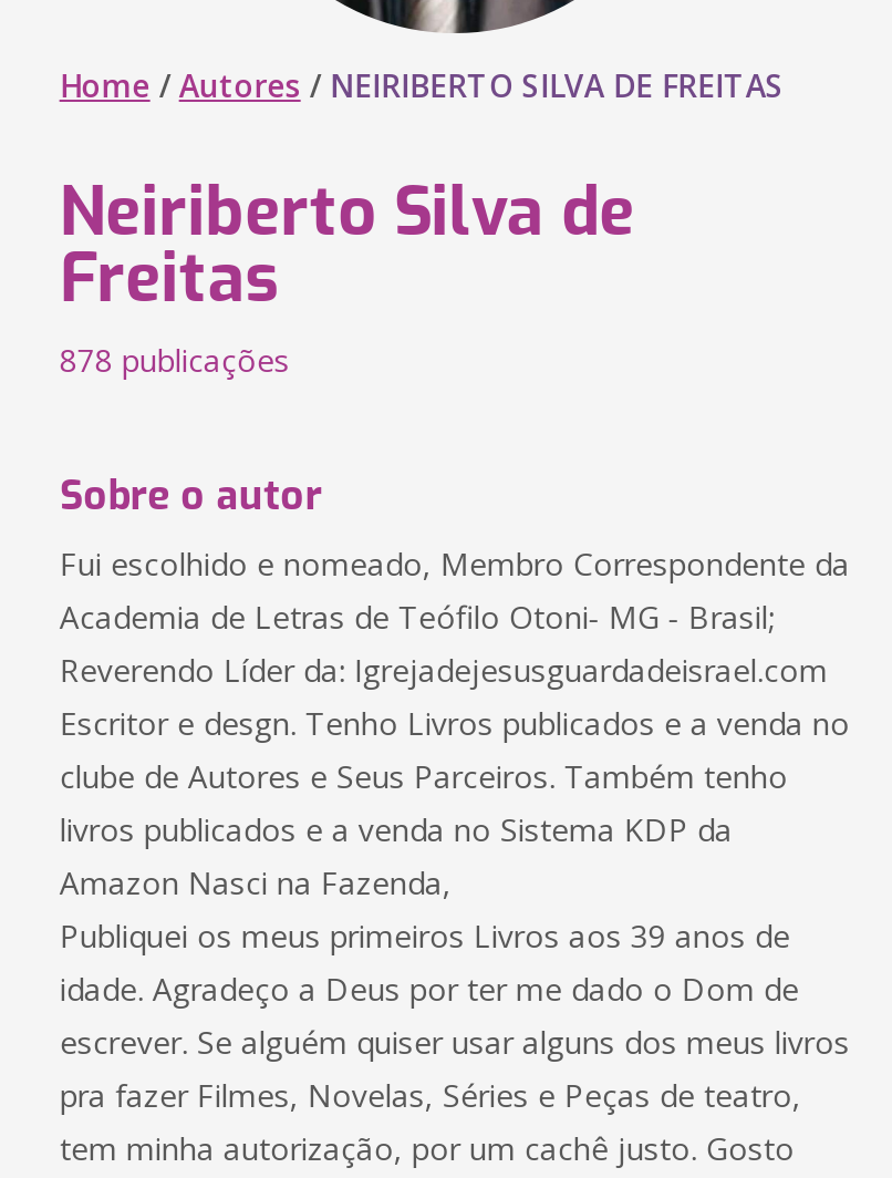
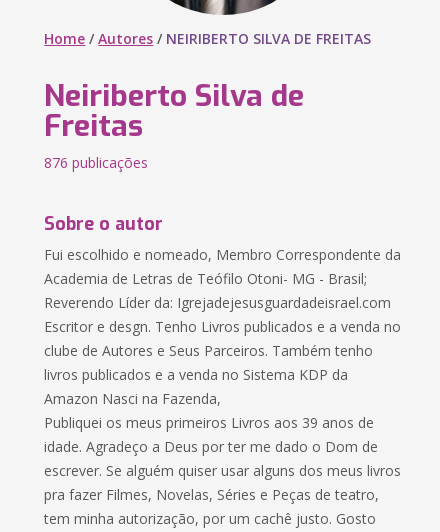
- 878 publicações
+ 876 publicações
